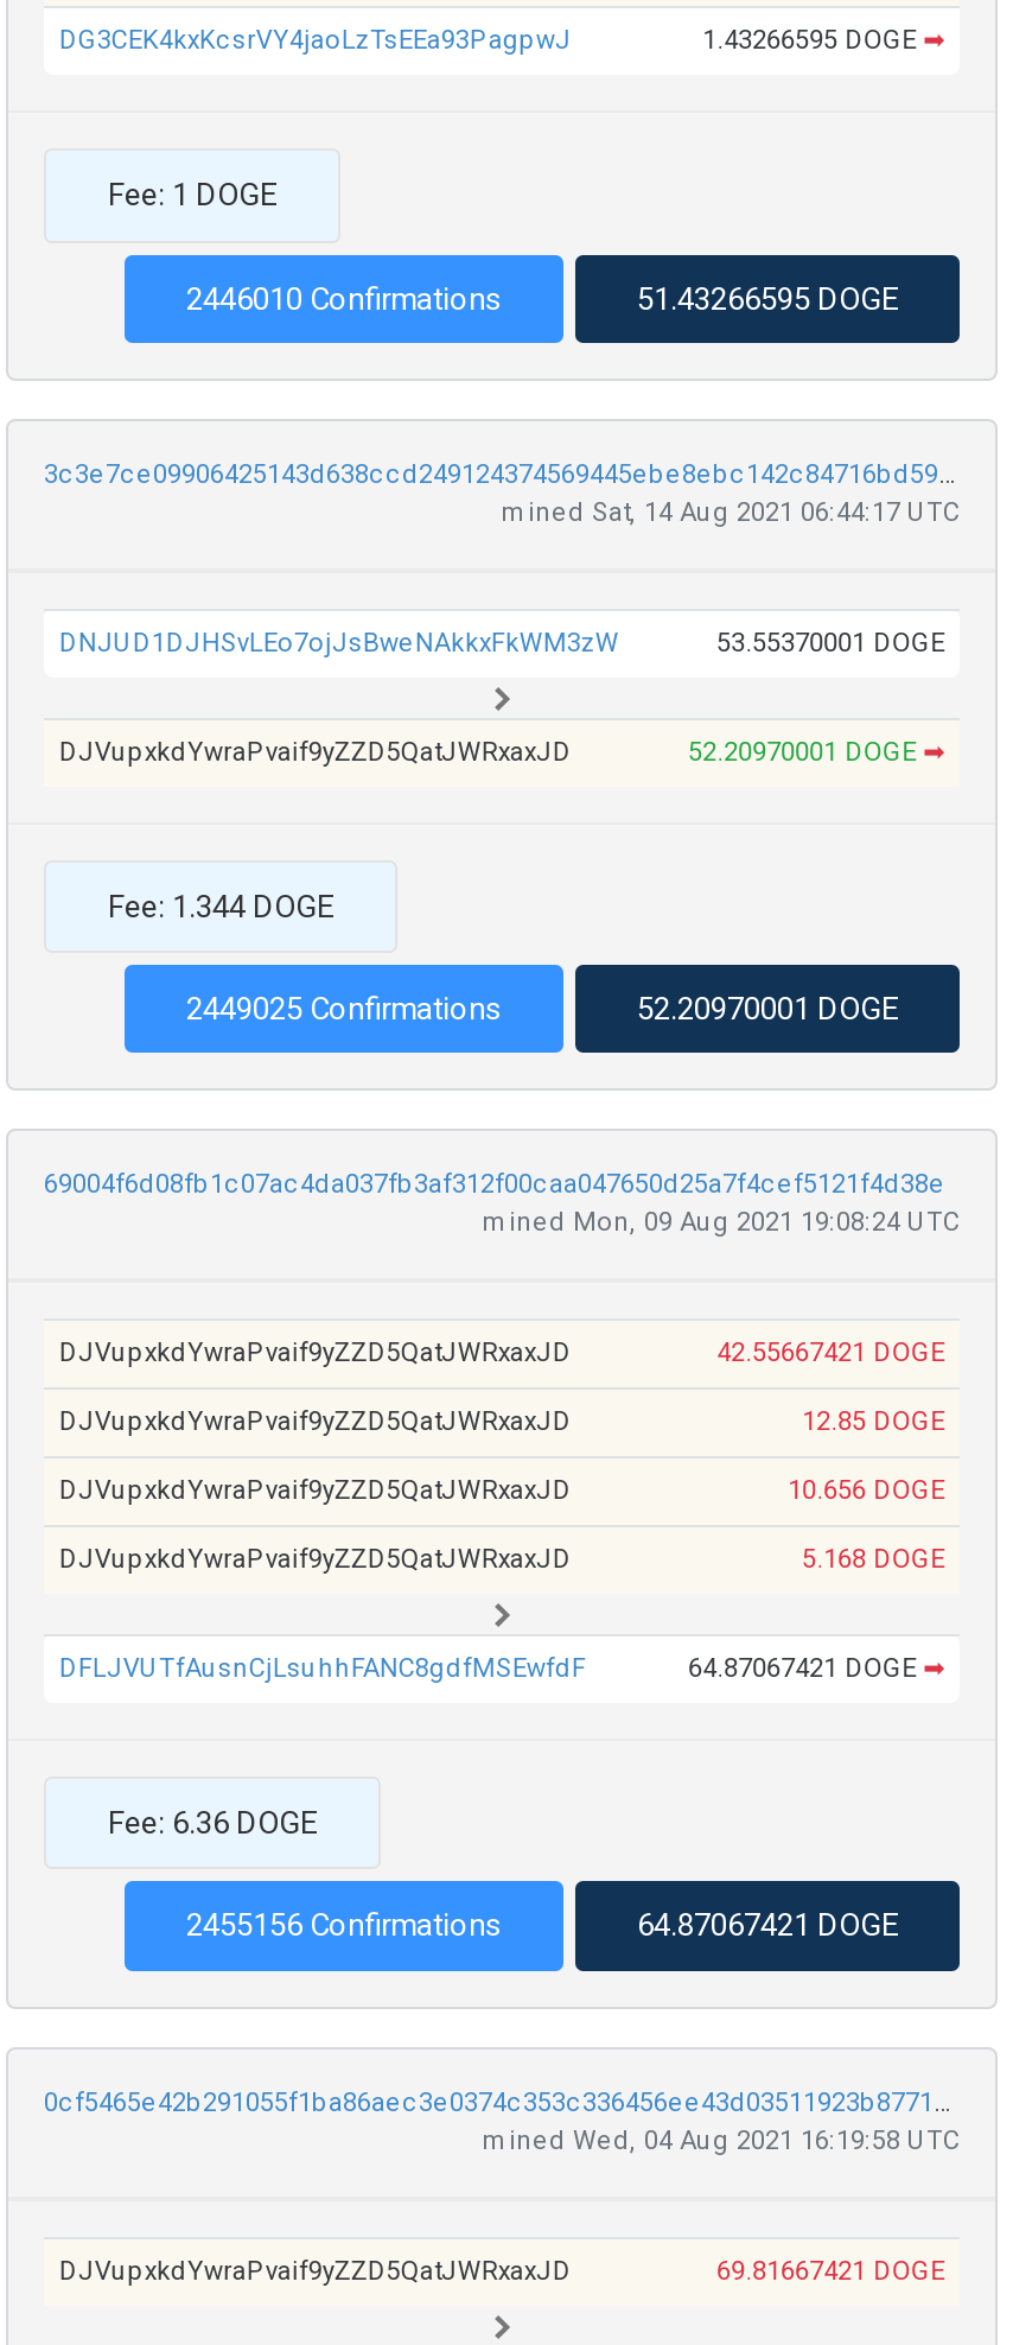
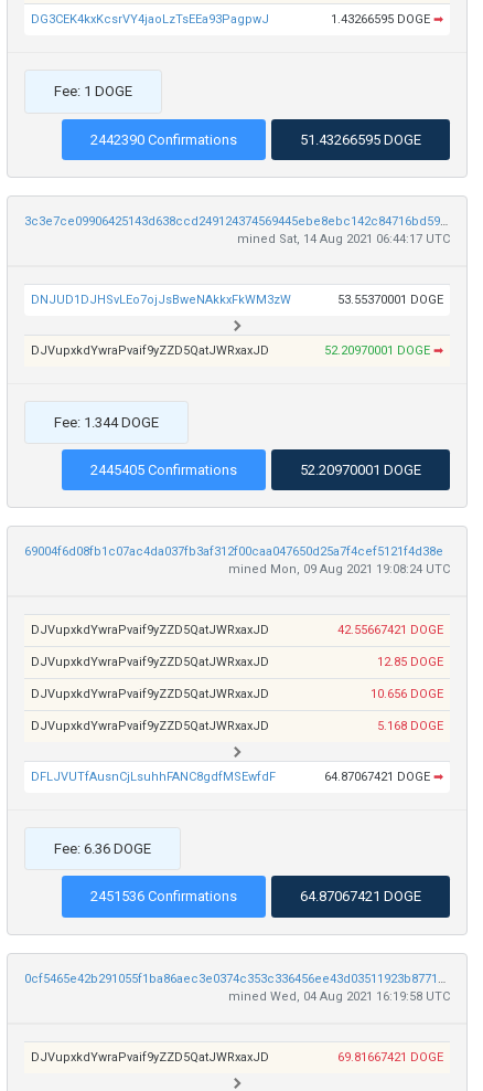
- 2446010 Confirmations
+ 2442390 Confirmations

- 2449025 Confirmations
+ 2445405 Confirmations

- 2455156 Confirmations
+ 2451536 Confirmations
